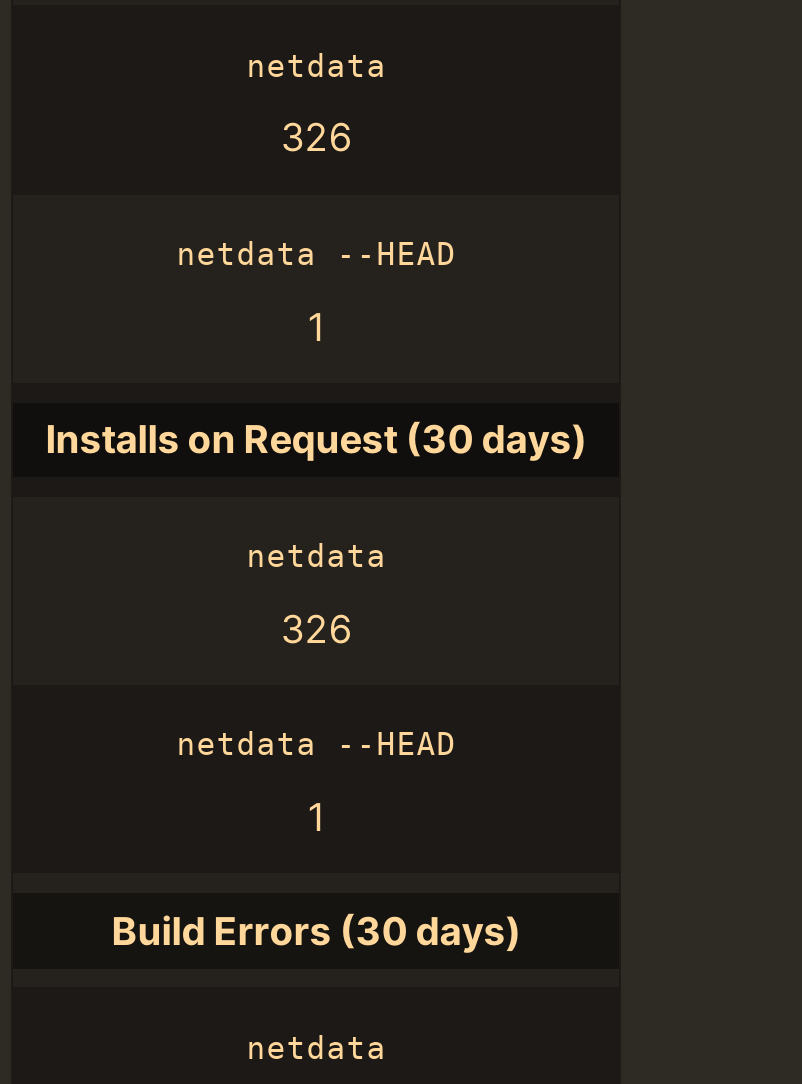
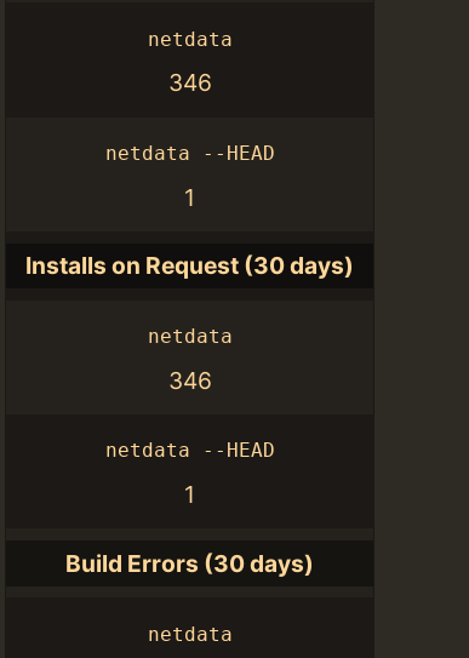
- 326
+ 346

- 326
+ 346
